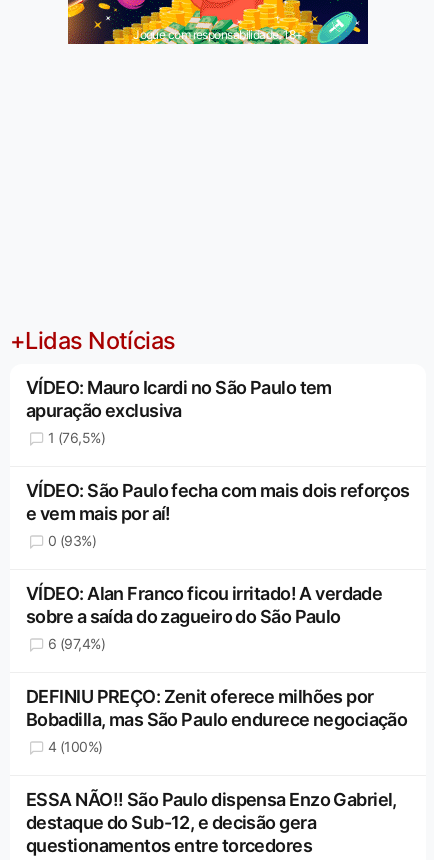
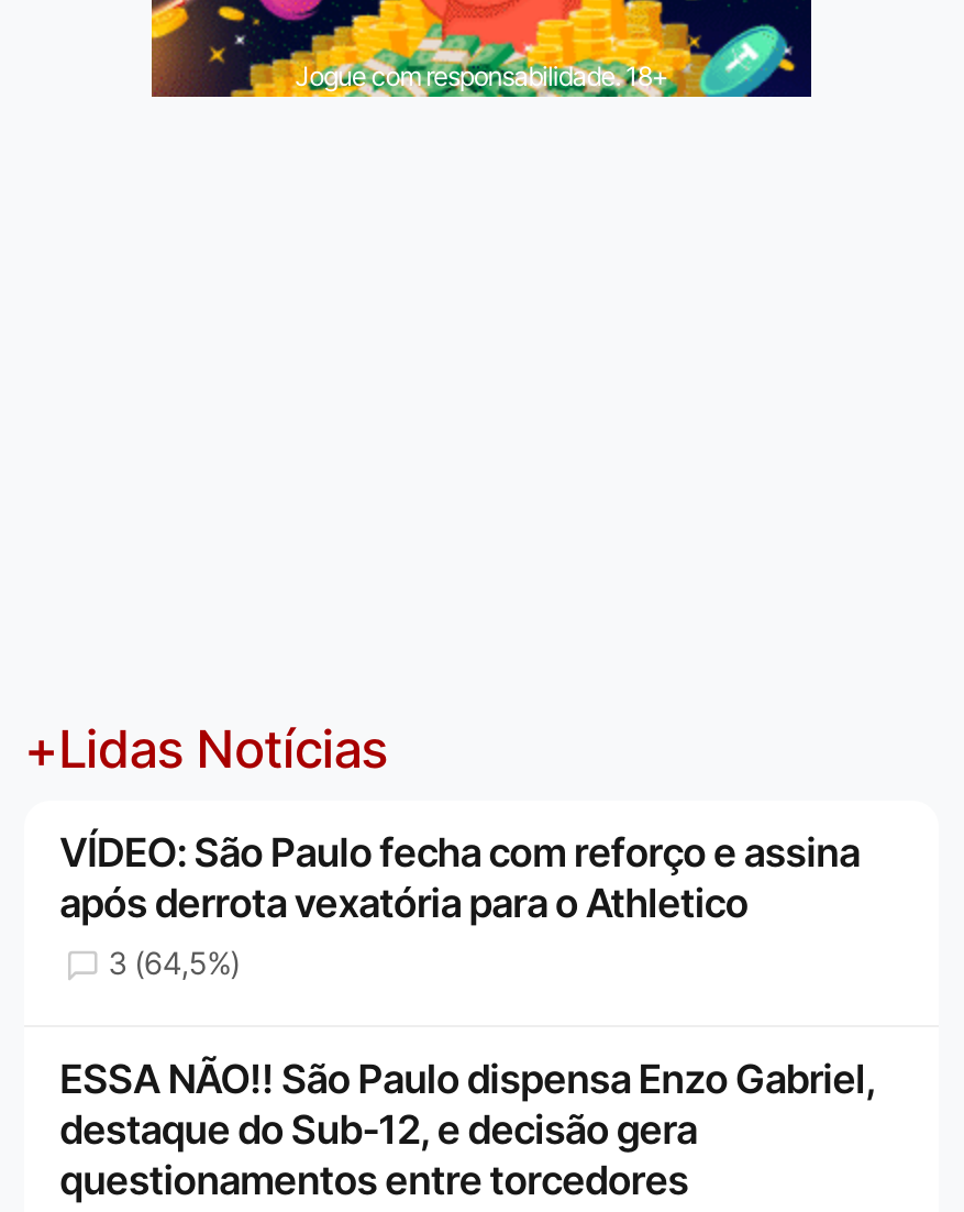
- VÍDEO: Mauro Icardi no São Paulo tem
- apuração exclusiva
- 1 (76,5%)
- VÍDEO: São Paulo fecha com mais dois reforços
- e vem mais por aí!
- 0 (93%)
- VÍDEO: Alan Franco ficou irritado! A verdade
- sobre a saída do zagueiro do São Paulo
- 6 (97,4%)
- DEFINIU PREÇO: Zenit oferece milhões por
- Bobadilla, mas São Paulo endurece negociação
- 4 (100%)
+ VÍDEO: São Paulo fecha com reforço e assina
+ após derrota vexatória para o Athletico
+ 3 (64,5%)
